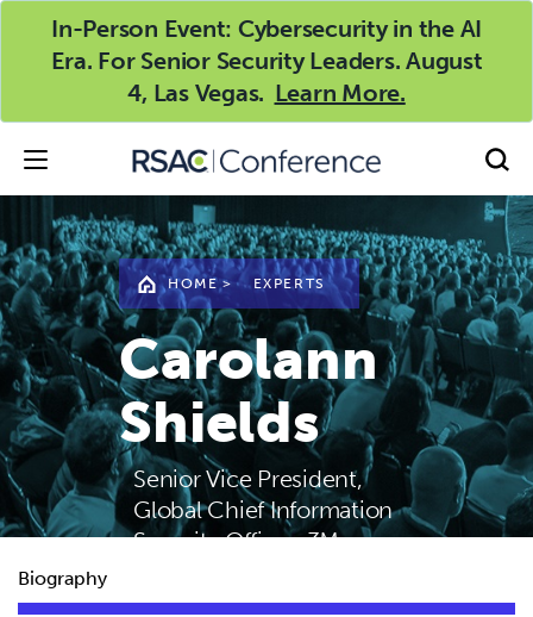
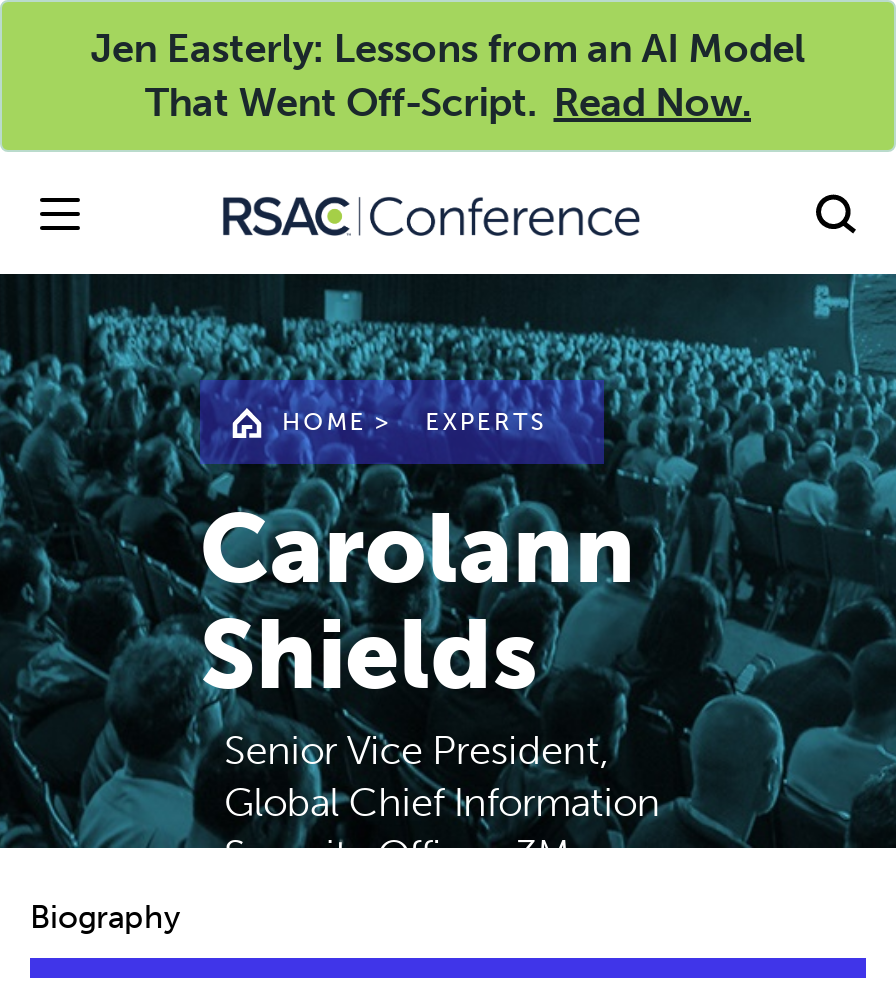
- In-Person Event: Cybersecurity in the AI
- Era. For Senior Security Leaders. August
- 4, Las Vegas. Learn More.
+ Jen Easterly: Lessons from an AI Model
+ That Went Off-Script. Read Now.
